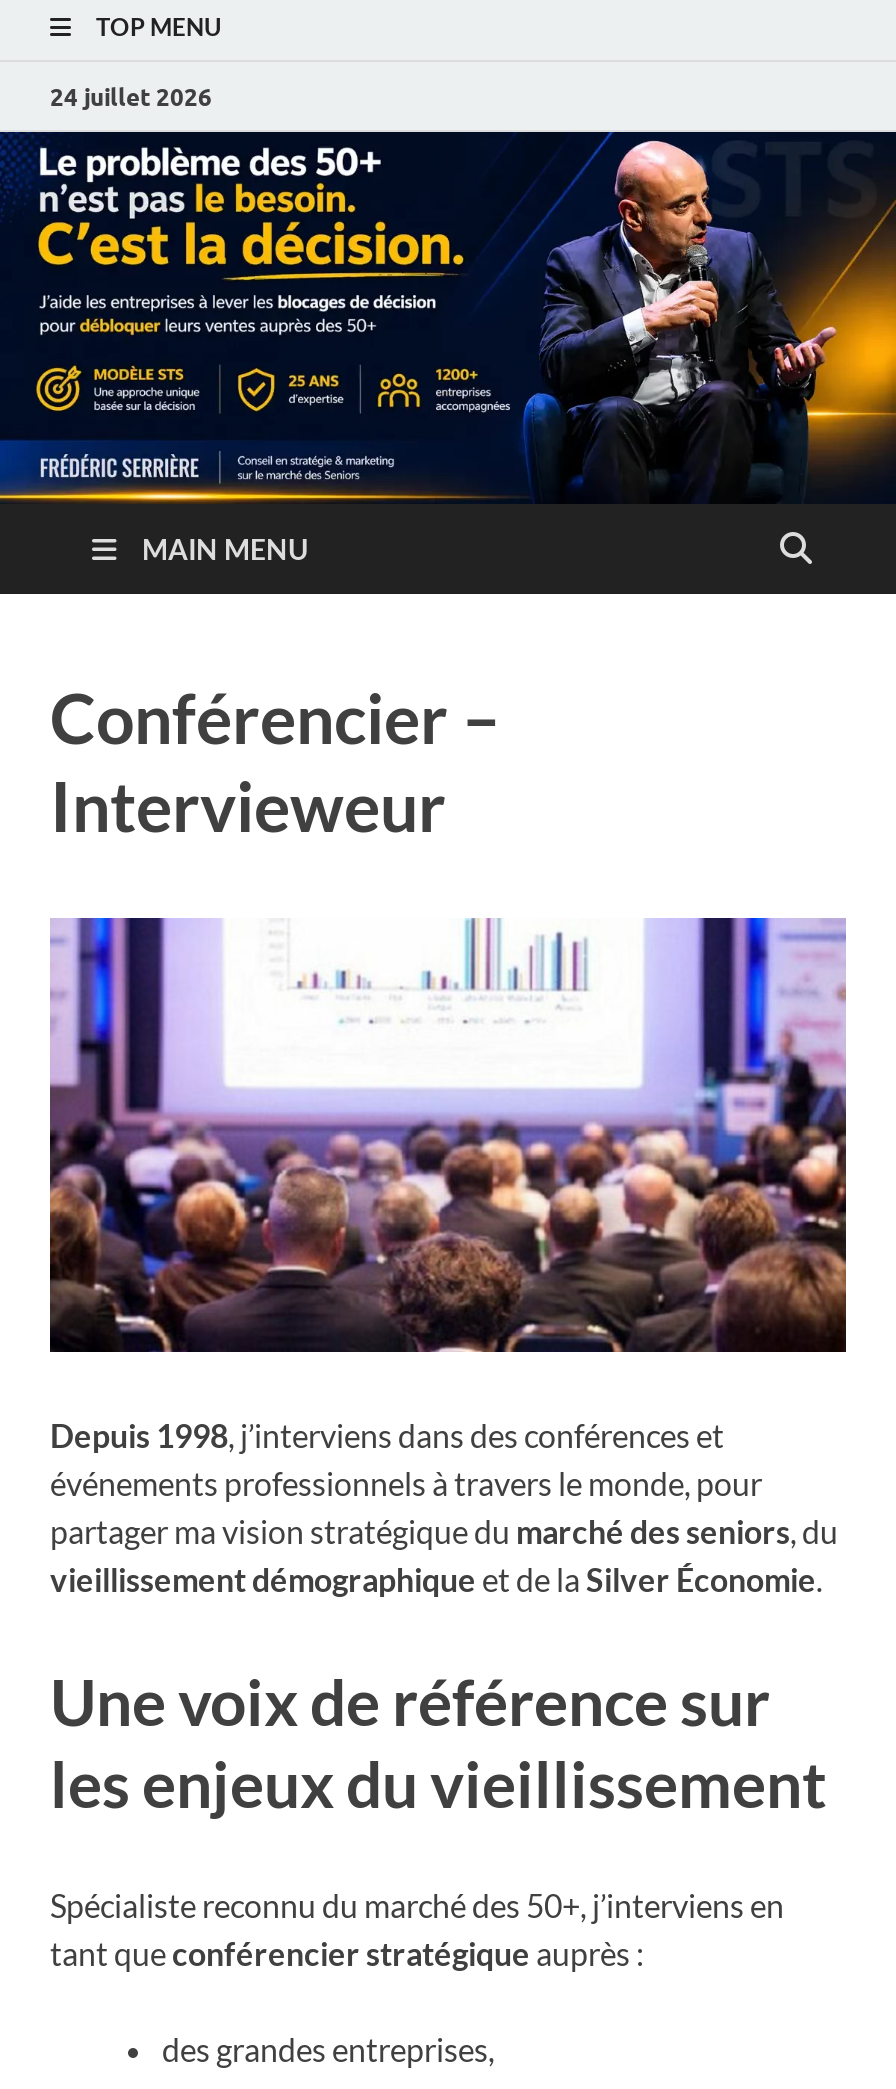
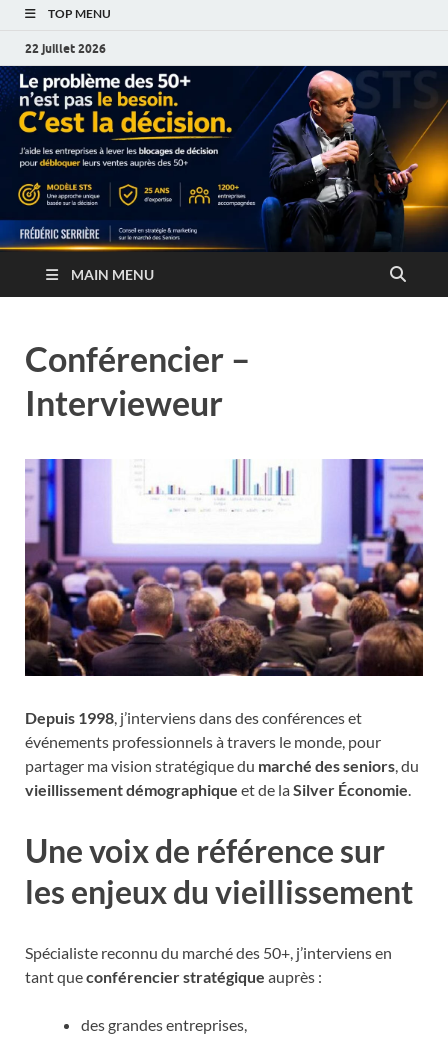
- 24 juillet 2026
+ 22 juillet 2026
